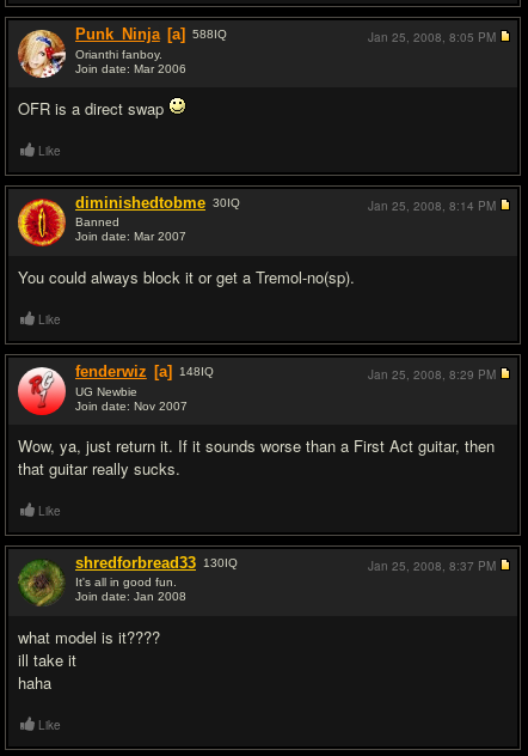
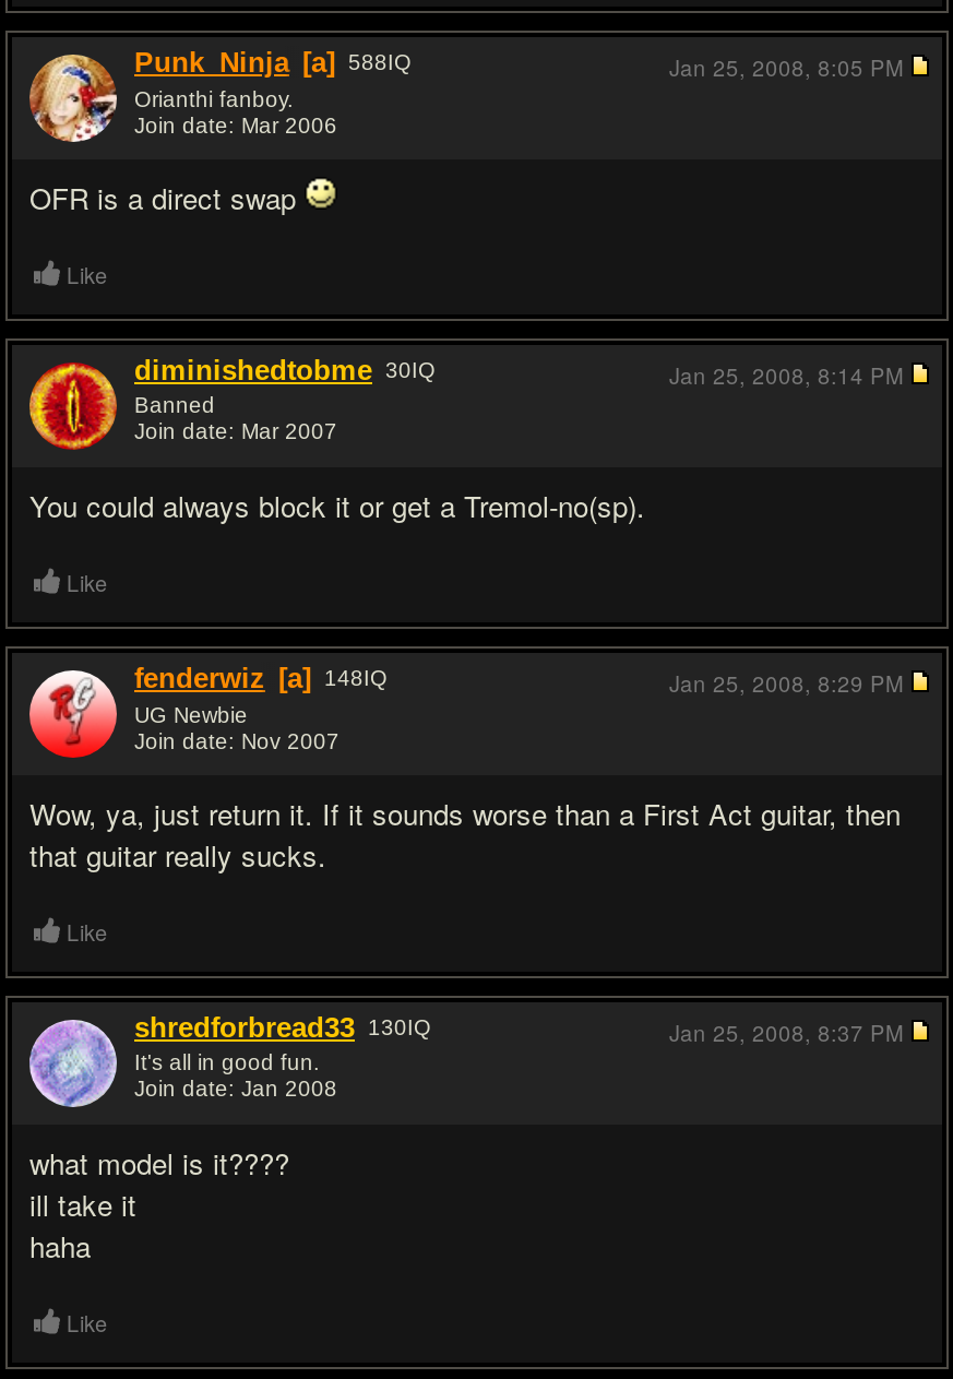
- [image]
+ [image]
